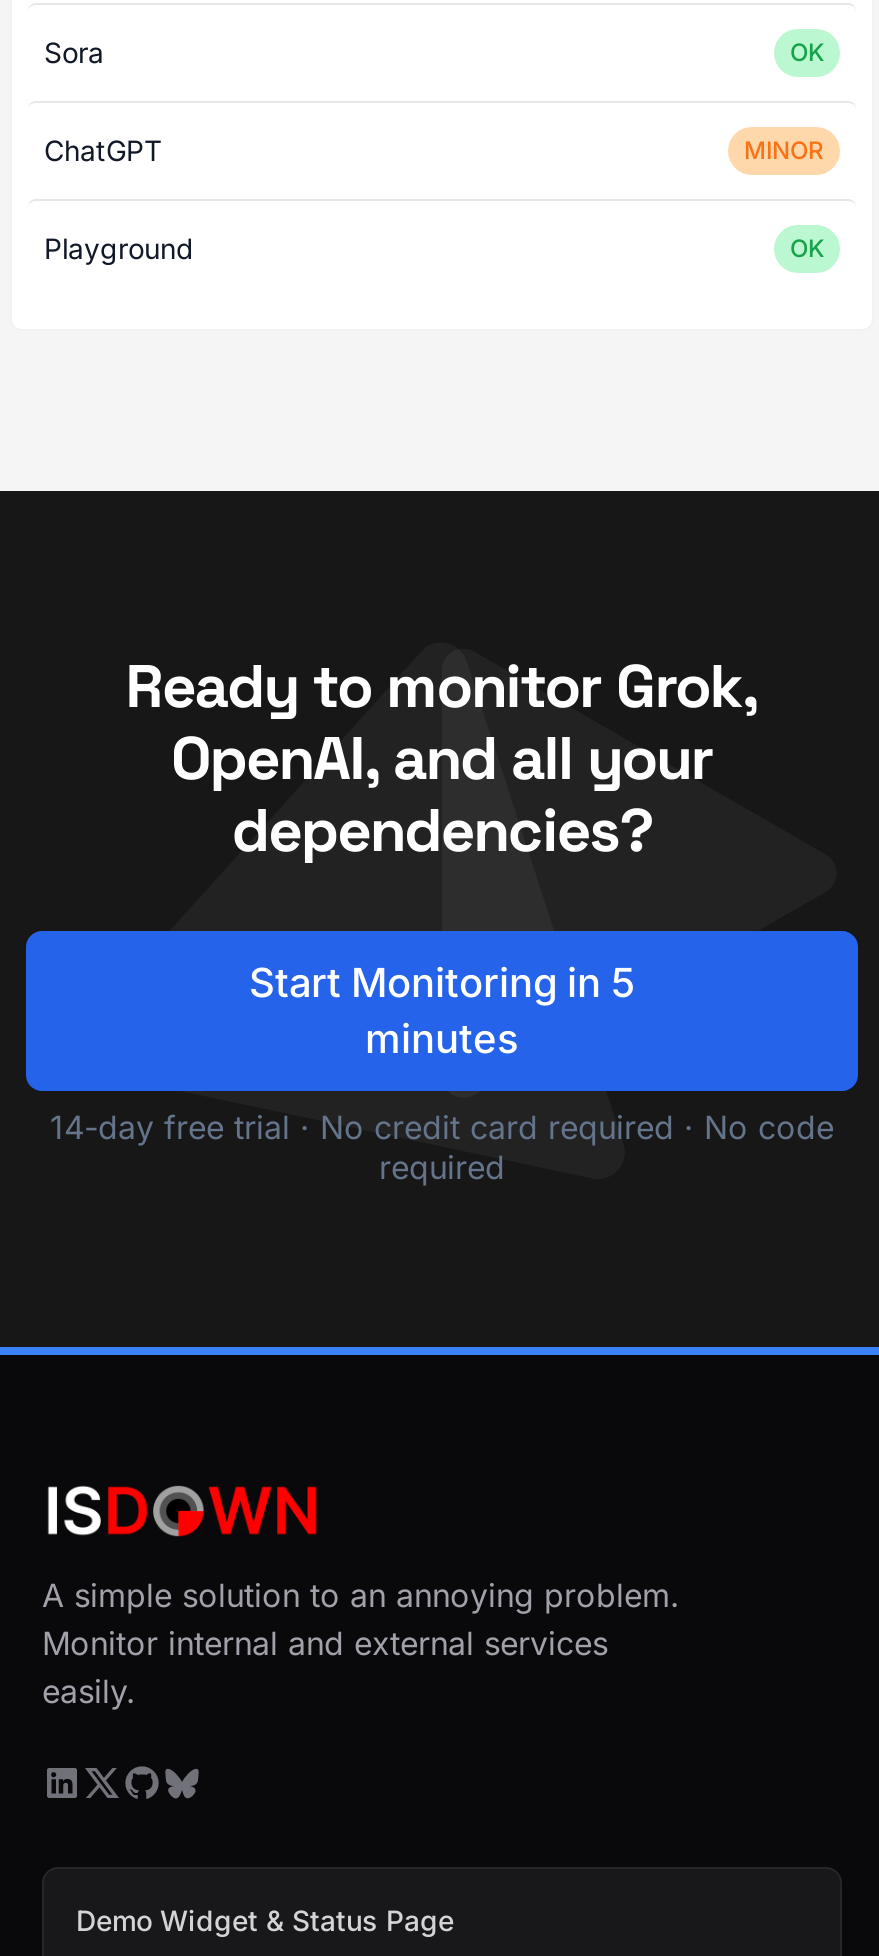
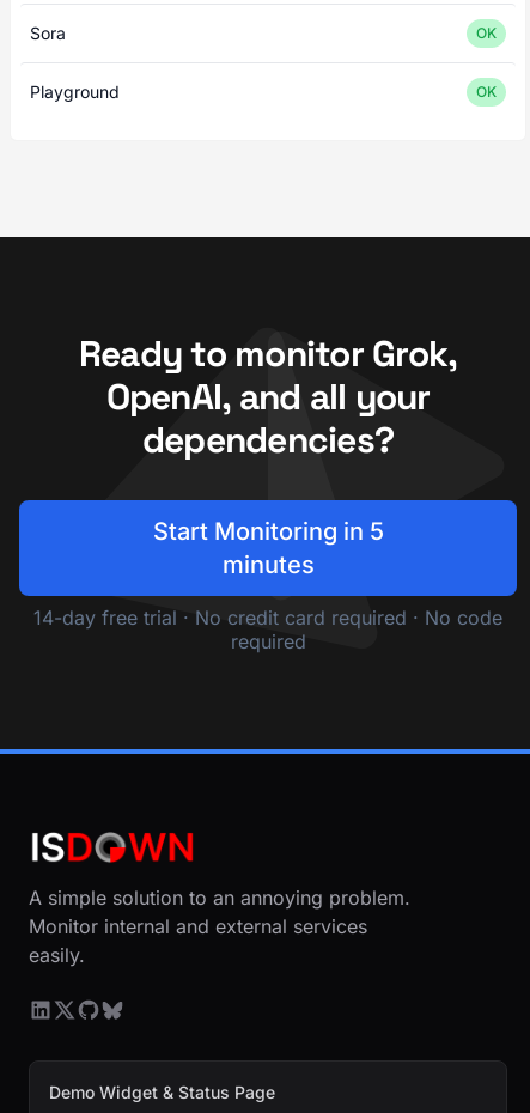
- ChatGPT
- MINOR
